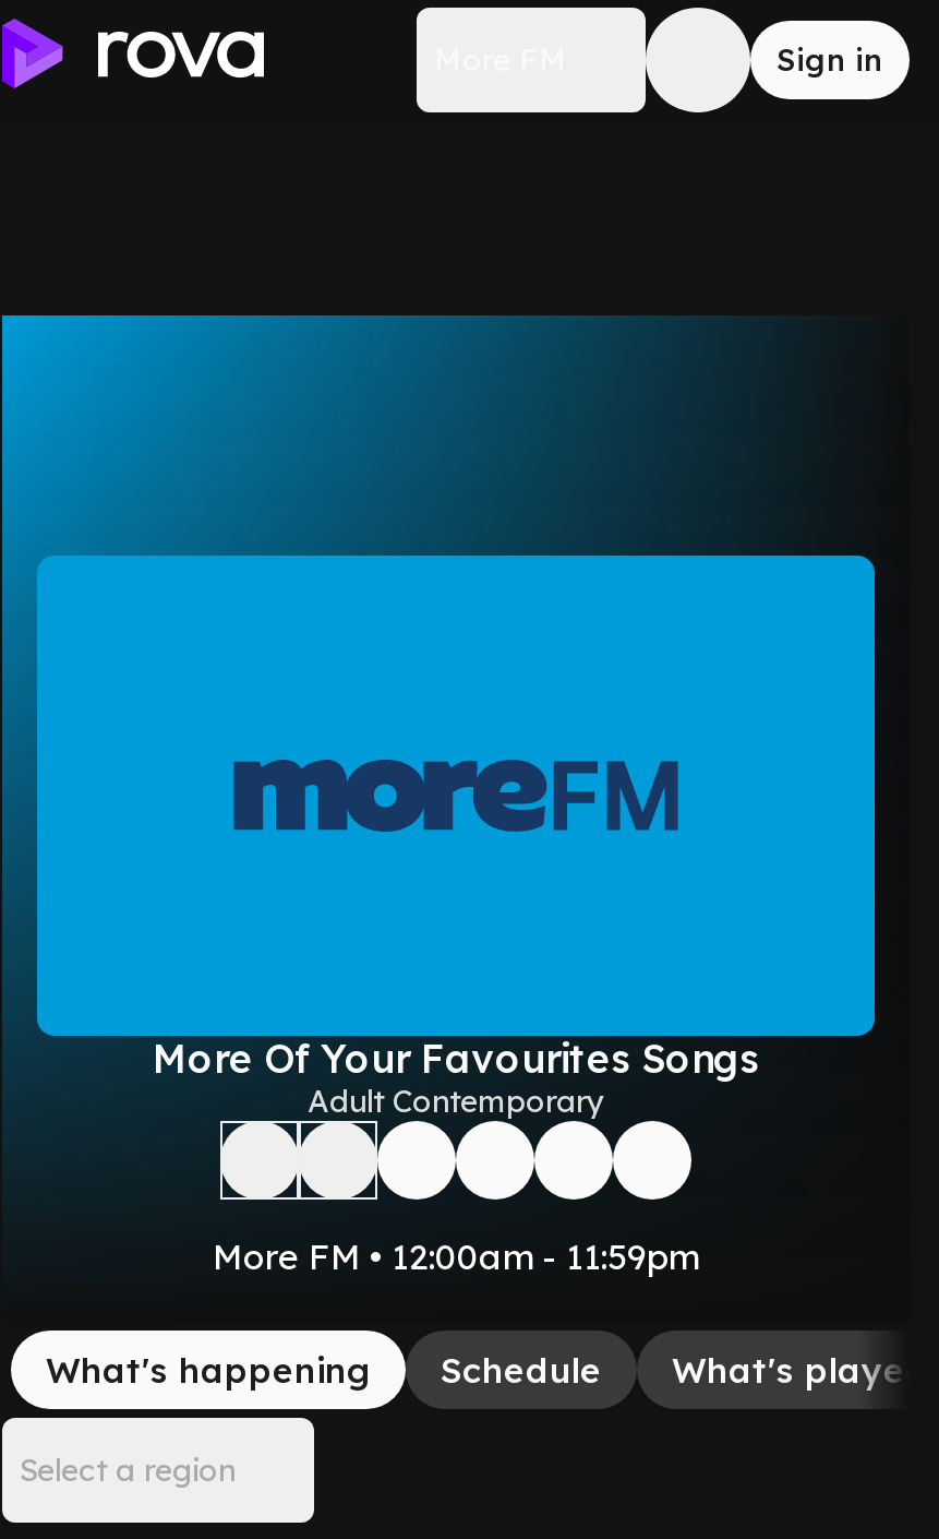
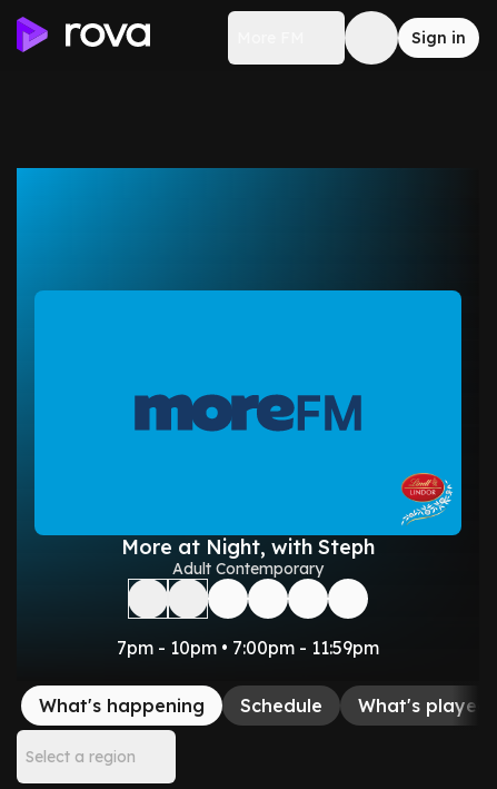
+ [image]

- More Of Your Favourites Songs
+ More at Night, with Steph

- More FM • 12:00am - 11:59pm
+ 7pm - 10pm • 7:00pm - 11:59pm
